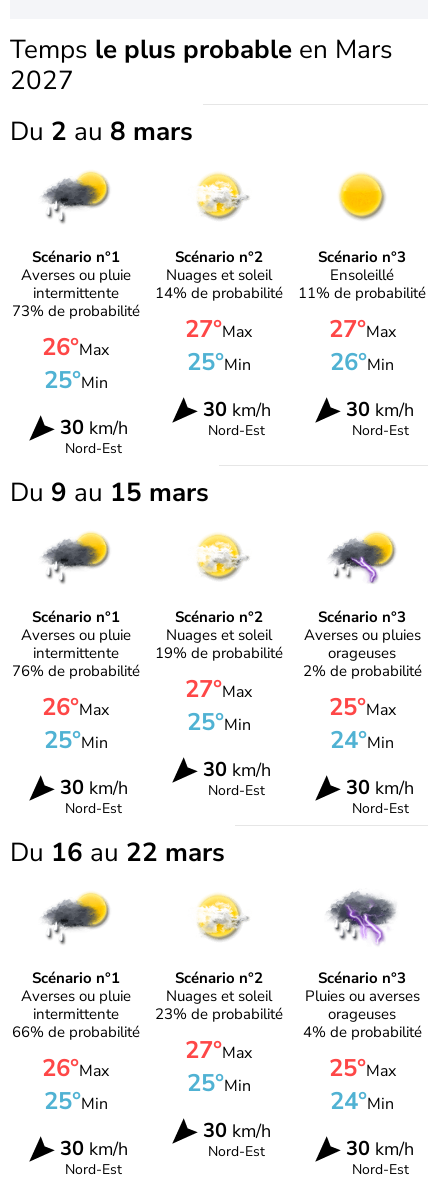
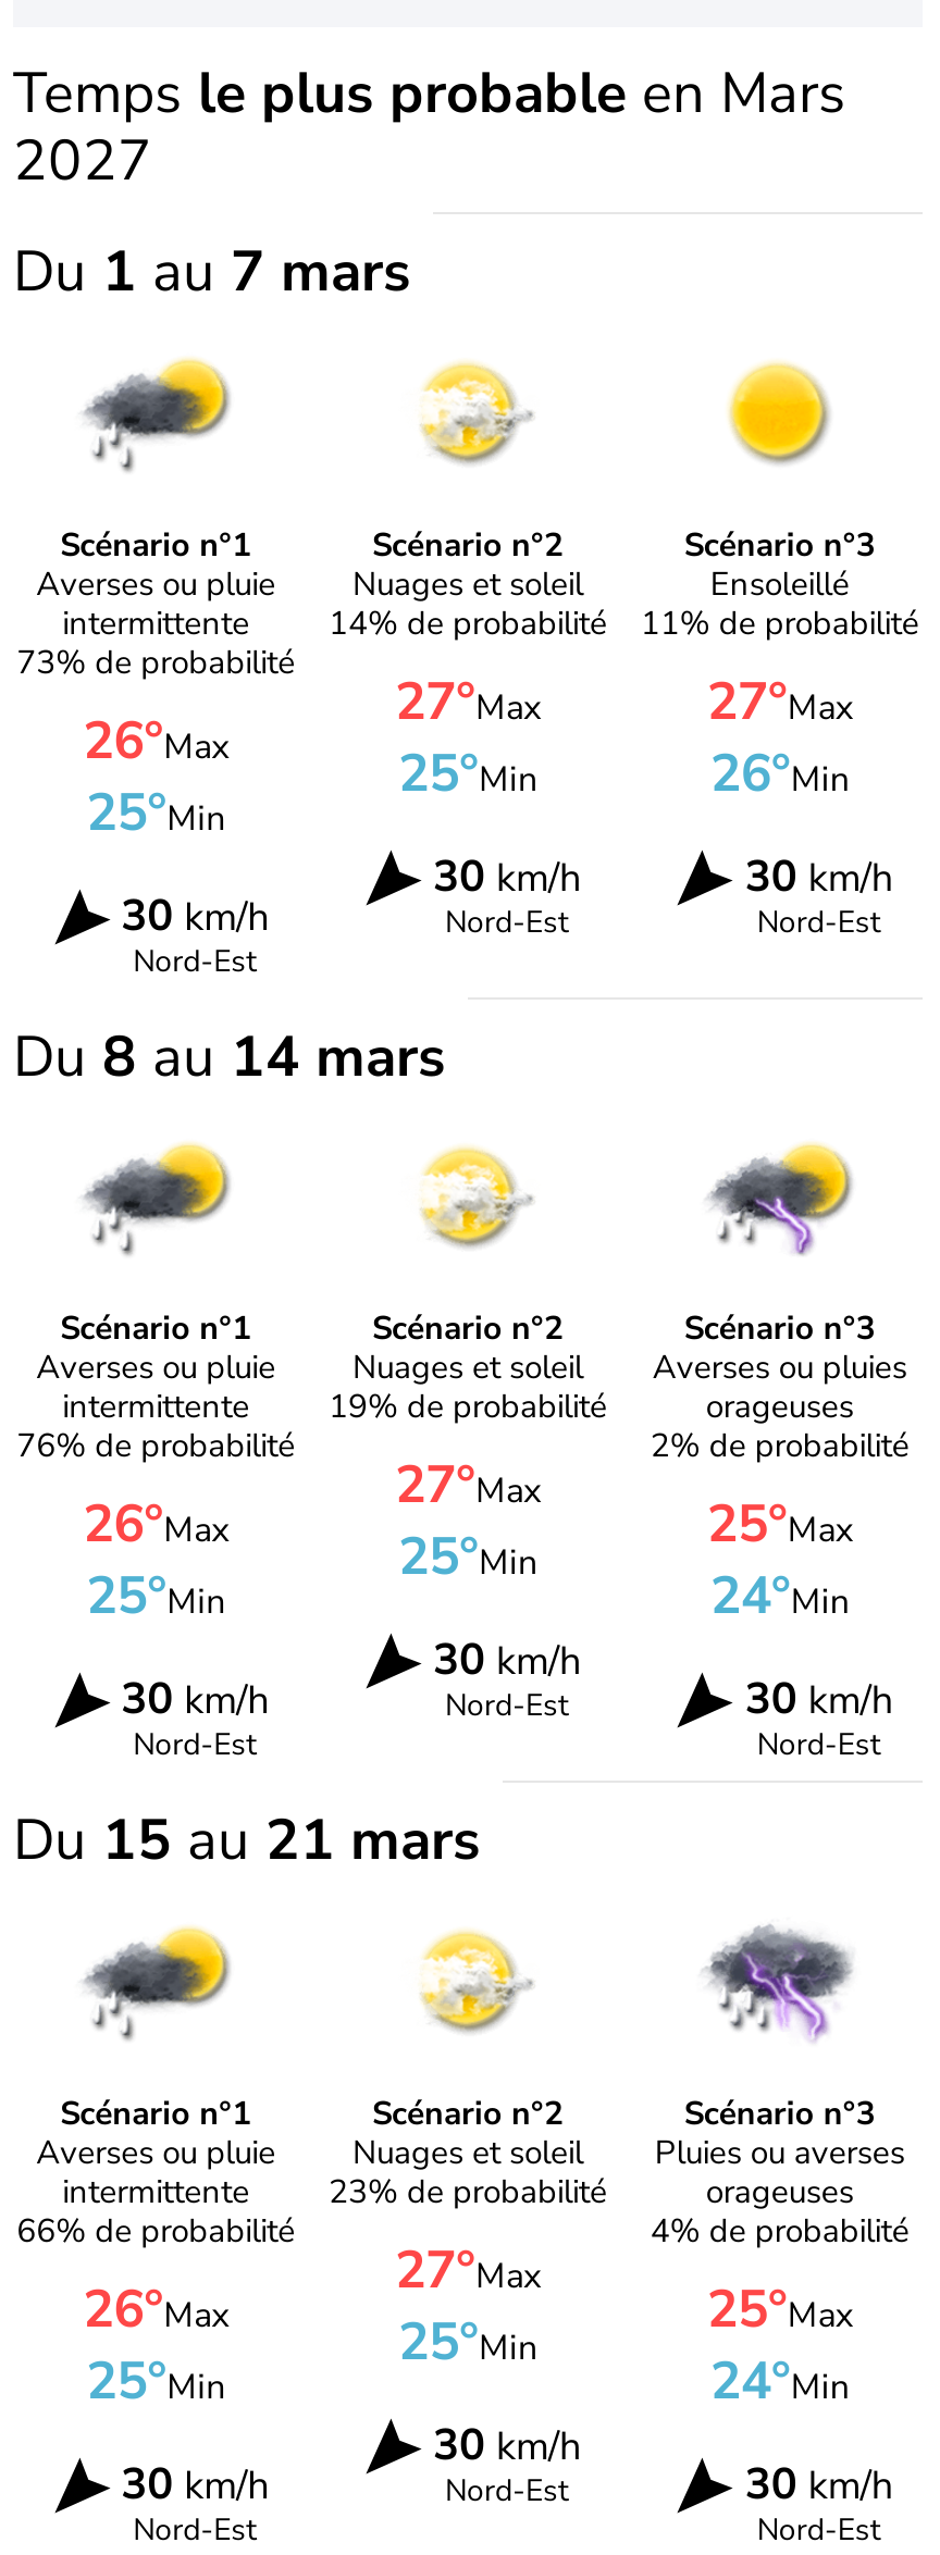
- Du 2 au 8 mars
+ Du 1 au 7 mars

- Du 9 au 15 mars
+ Du 8 au 14 mars

- Du 16 au 22 mars
+ Du 15 au 21 mars
